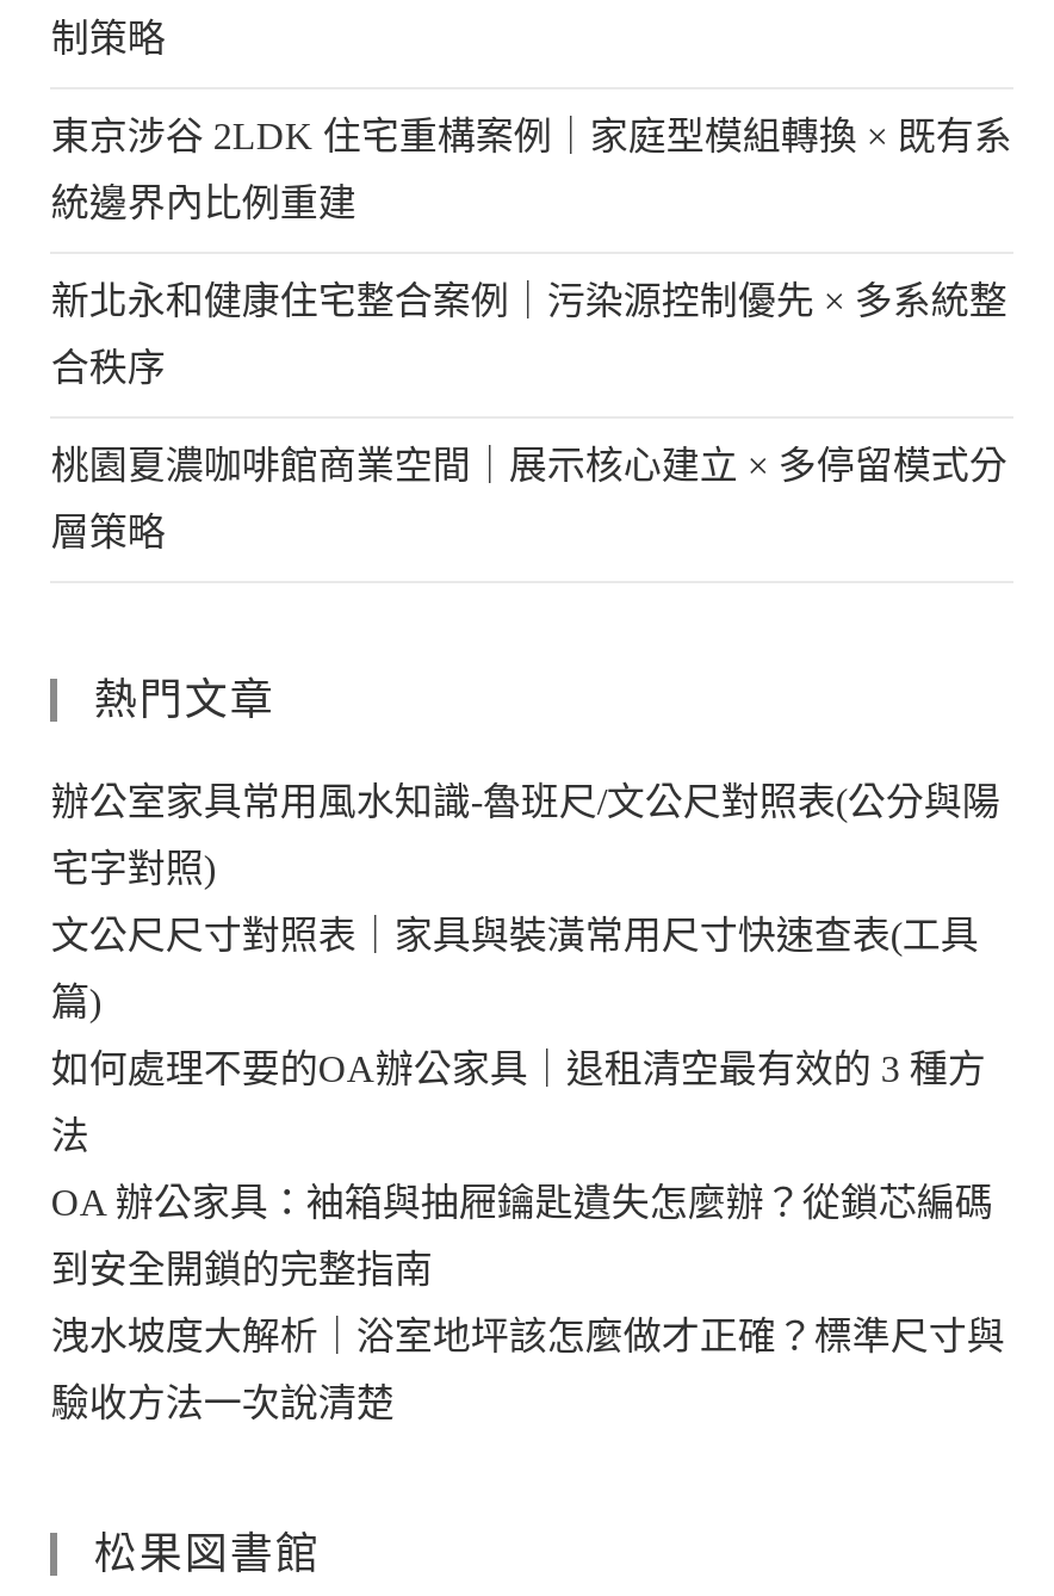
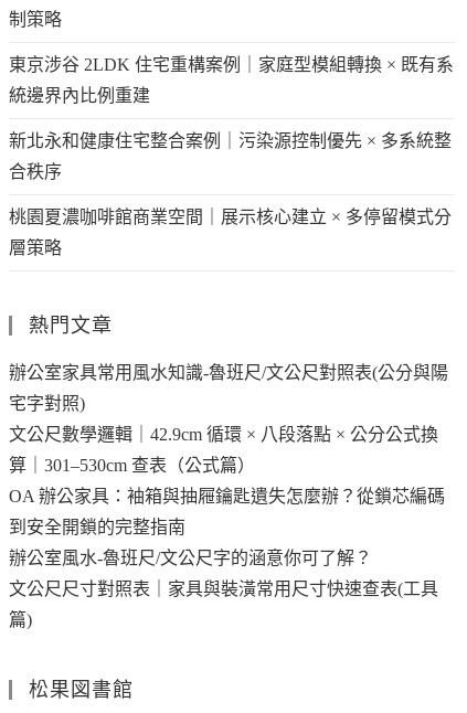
moved down: 文公尺尺寸對照表｜家具與裝潢常用尺寸快速查表(工具 | 篇)

- 如何處理不要的OA辦公家具｜退租清空最有效的 3 種方
- 法
+ 文公尺數學邏輯｜42.9cm 循環 × 八段落點 × 公分公式換
+ 算｜301–530cm 查表（公式篇）

moved up: OA 辦公家具：袖箱與抽屜鑰匙遺失怎麼辦？從鎖芯編碼 | 到安全開鎖的完整指南

- 洩水坡度大解析｜浴室地坪該怎麼做才正確？標準尺寸與
- 驗收方法一次說清楚
+ 辦公室風水-魯班尺/文公尺字的涵意你可了解？
